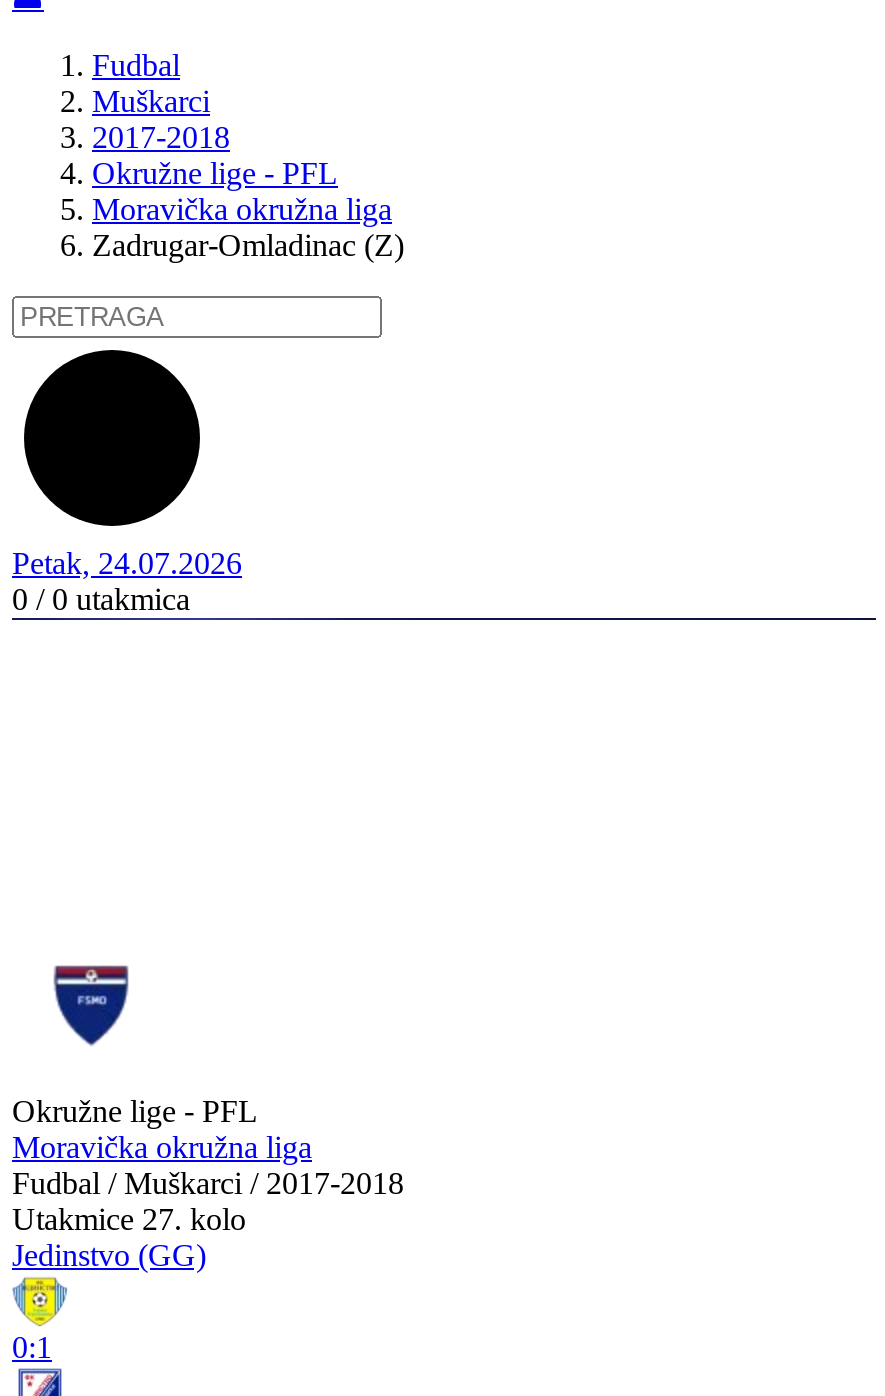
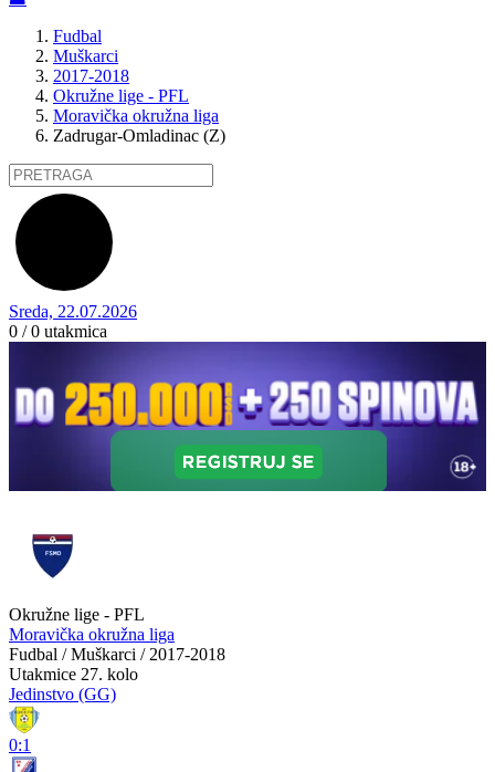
- Petak, 24.07.2026
+ Sreda, 22.07.2026

+ [image]
